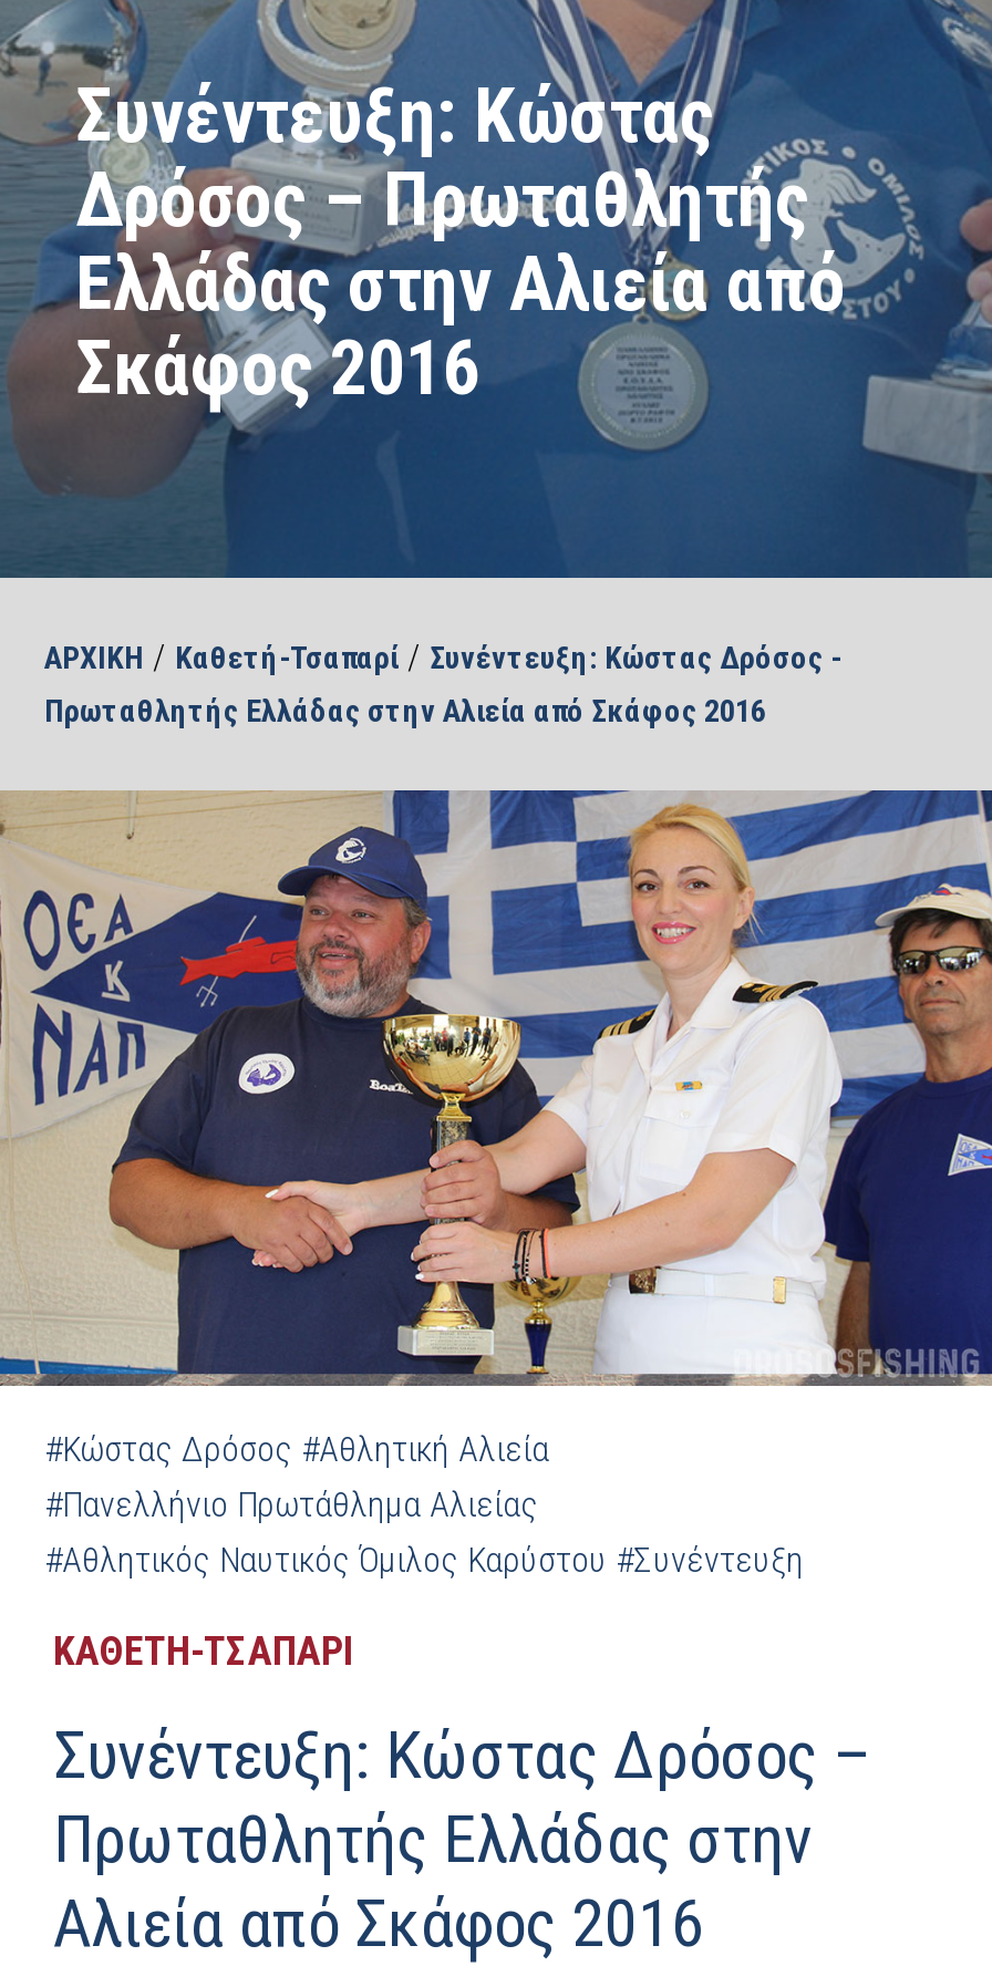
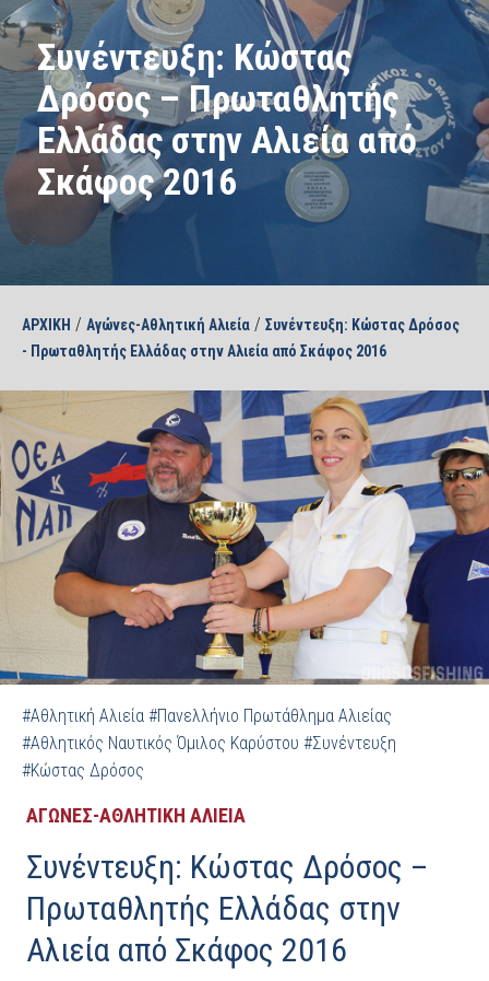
- ΑΡΧΙΚΗ / Καθετή-Τσαπαρί / Συνέντευξη: Κώστας Δρόσος -
- Πρωταθλητής Ελλάδας στην Αλιεία από Σκάφος 2016
+ ΑΡΧΙΚΗ / Αγώνες-Αθλητική Αλιεία / Συνέντευξη: Κώστας Δρόσος
+ - Πρωταθλητής Ελλάδας στην Αλιεία από Σκάφος 2016

- #Κώστας Δρόσος #Αθλητική Αλιεία
- #Πανελλήνιο Πρωτάθλημα Αλιείας
+ #Αθλητική Αλιεία #Πανελλήνιο Πρωτάθλημα Αλιείας

moved up: #Αθλητικός Ναυτικός Όμιλος Καρύστου #Συνέντευξη

- ΚΑΘΕΤΗ-ΤΣΑΠΑΡΙ
+ #Κώστας Δρόσος
+ ΑΓΩΝΕΣ-ΑΘΛΗΤΙΚΗ ΑΛΙΕΙΑ
